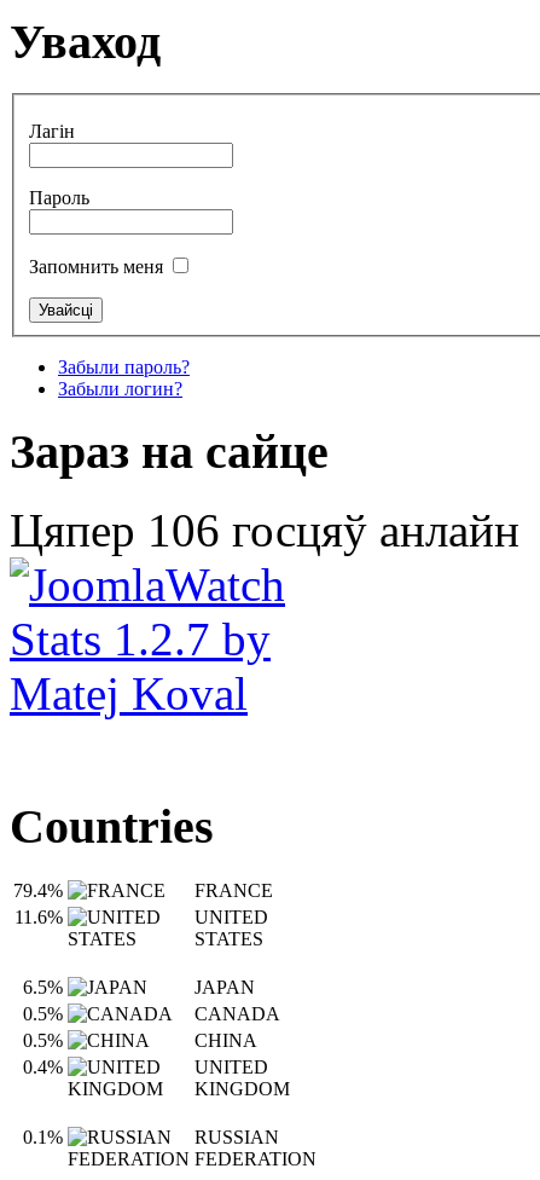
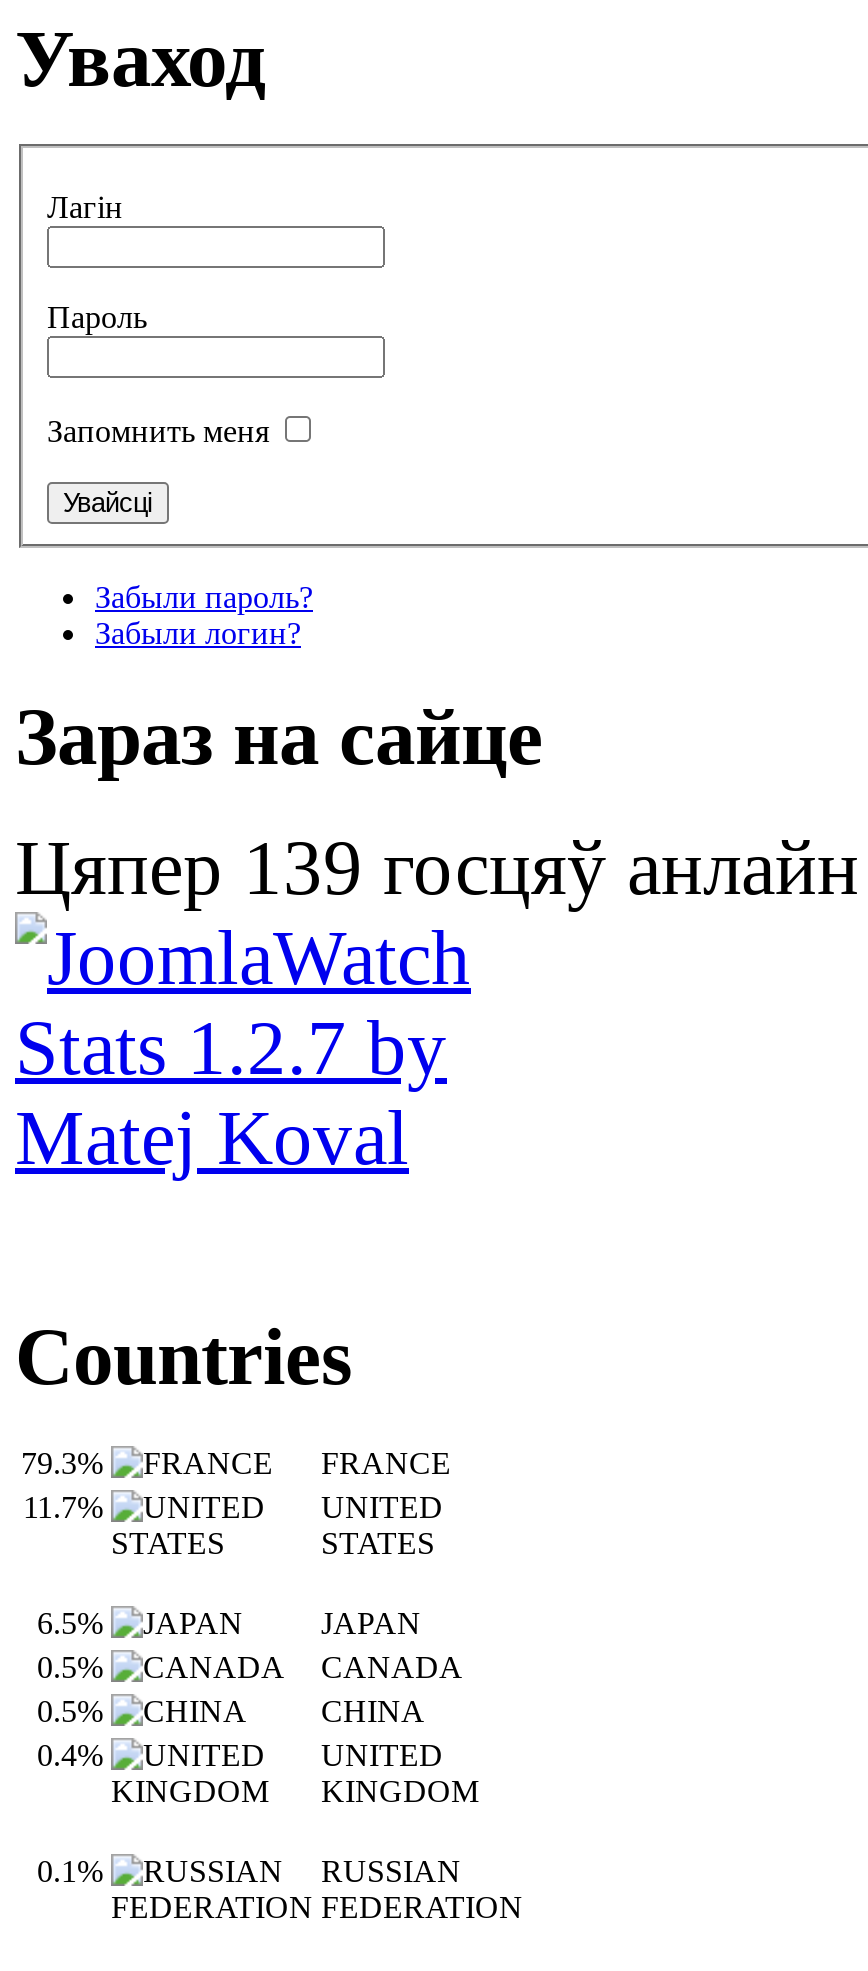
- Цяпер 106 госцяў анлайн
+ Цяпер 139 госцяў анлайн

- 79.4%
+ 79.3%

- 11.6%
+ 11.7%
